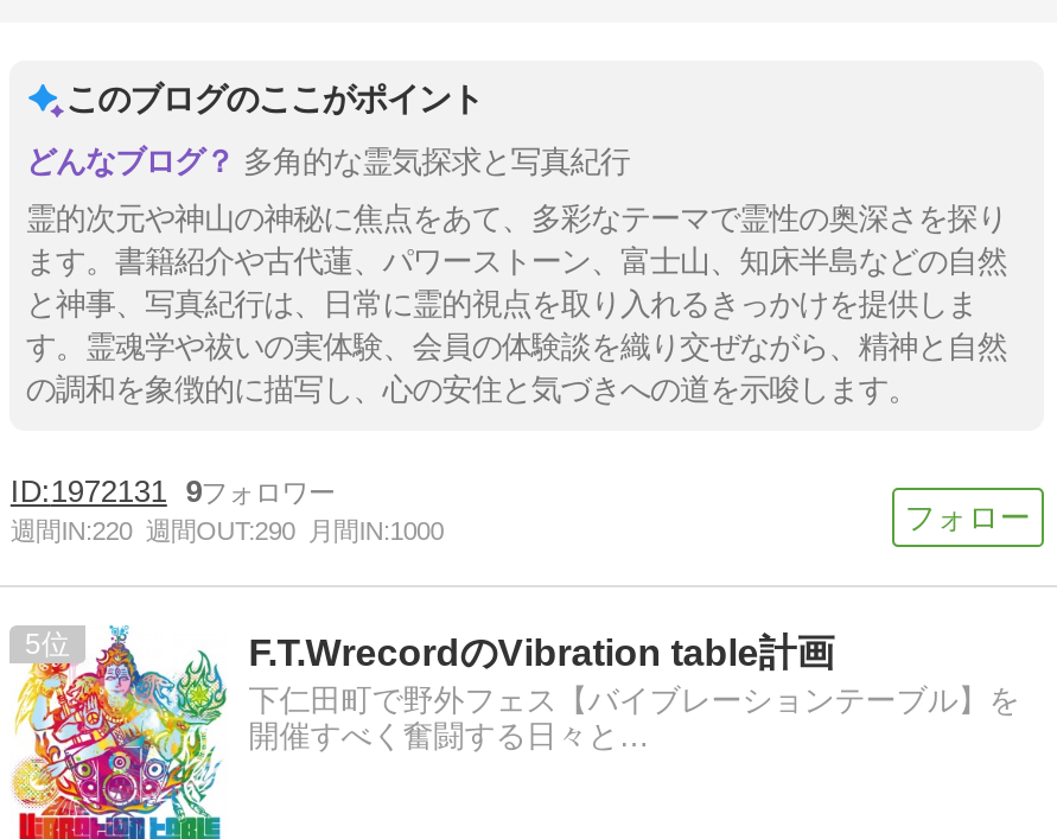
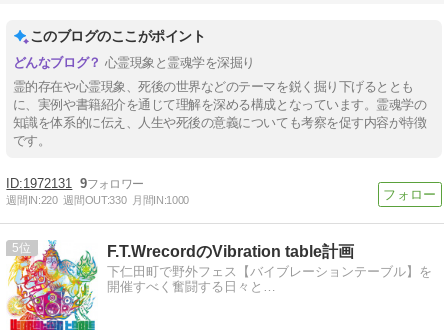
- 多角的な霊気探求と写真紀行
+ 心霊現象と霊魂学を深掘り

- 霊的次元や神山の神秘に焦点をあて、多彩なテーマで霊性の奥深さを探り
- ます。書籍紹介や古代蓮、パワーストーン、富士山、知床半島などの自然
- と神事、写真紀行は、日常に霊的視点を取り入れるきっかけを提供しま
- す。霊魂学や祓いの実体験、会員の体験談を織り交ぜながら、精神と自然
- の調和を象徴的に描写し、心の安住と気づきへの道を示唆します。
+ 霊的存在や心霊現象、死後の世界などのテーマを鋭く掘り下げるととも
+ に、実例や書籍紹介を通じて理解を深める構成となっています。霊魂学の
+ 知識を体系的に伝え、人生や死後の意義についても考察を促す内容が特徴
+ です。

- 週間IN:220 週間OUT:290 月間IN:1000
+ 週間IN:220 週間OUT:330 月間IN:1000
